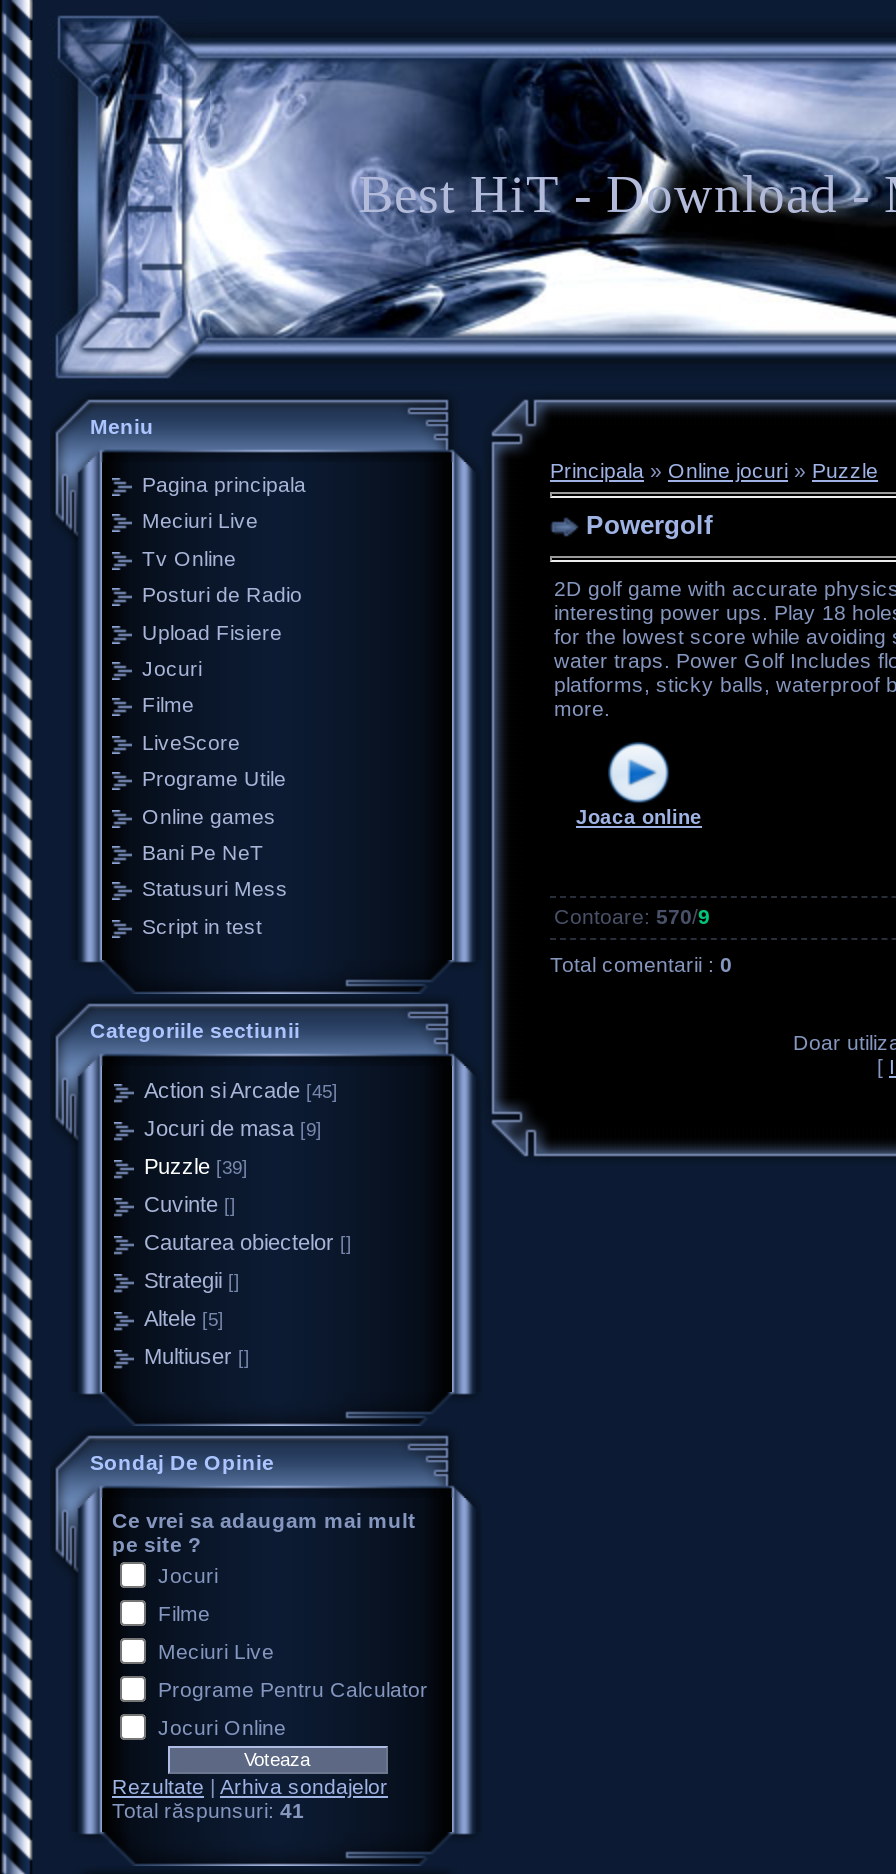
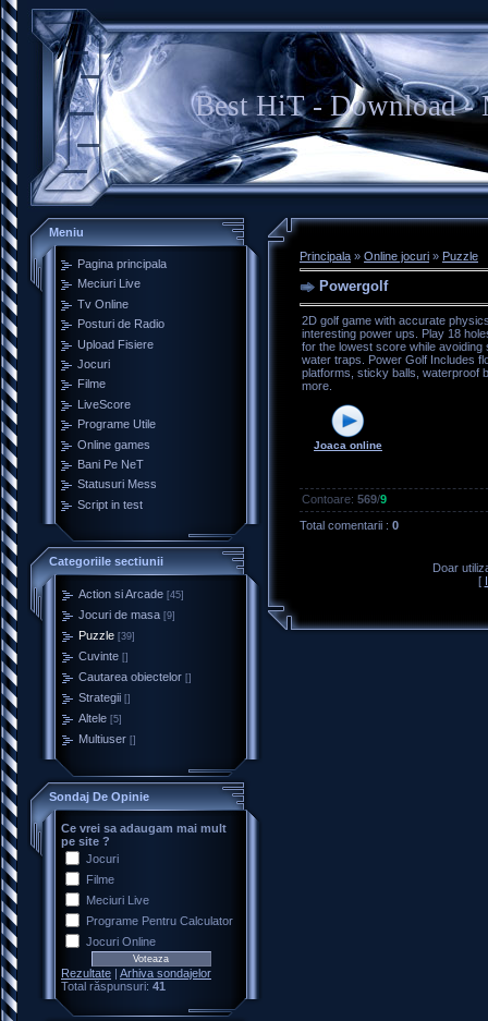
- Contoare: 570/9
+ Contoare: 569/9
